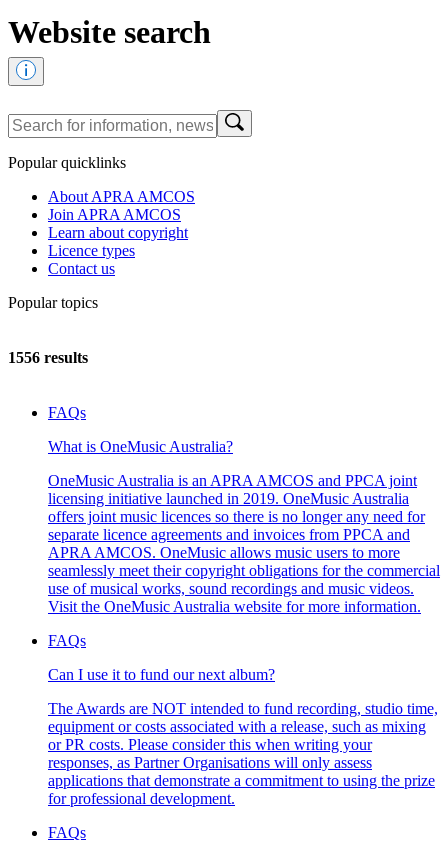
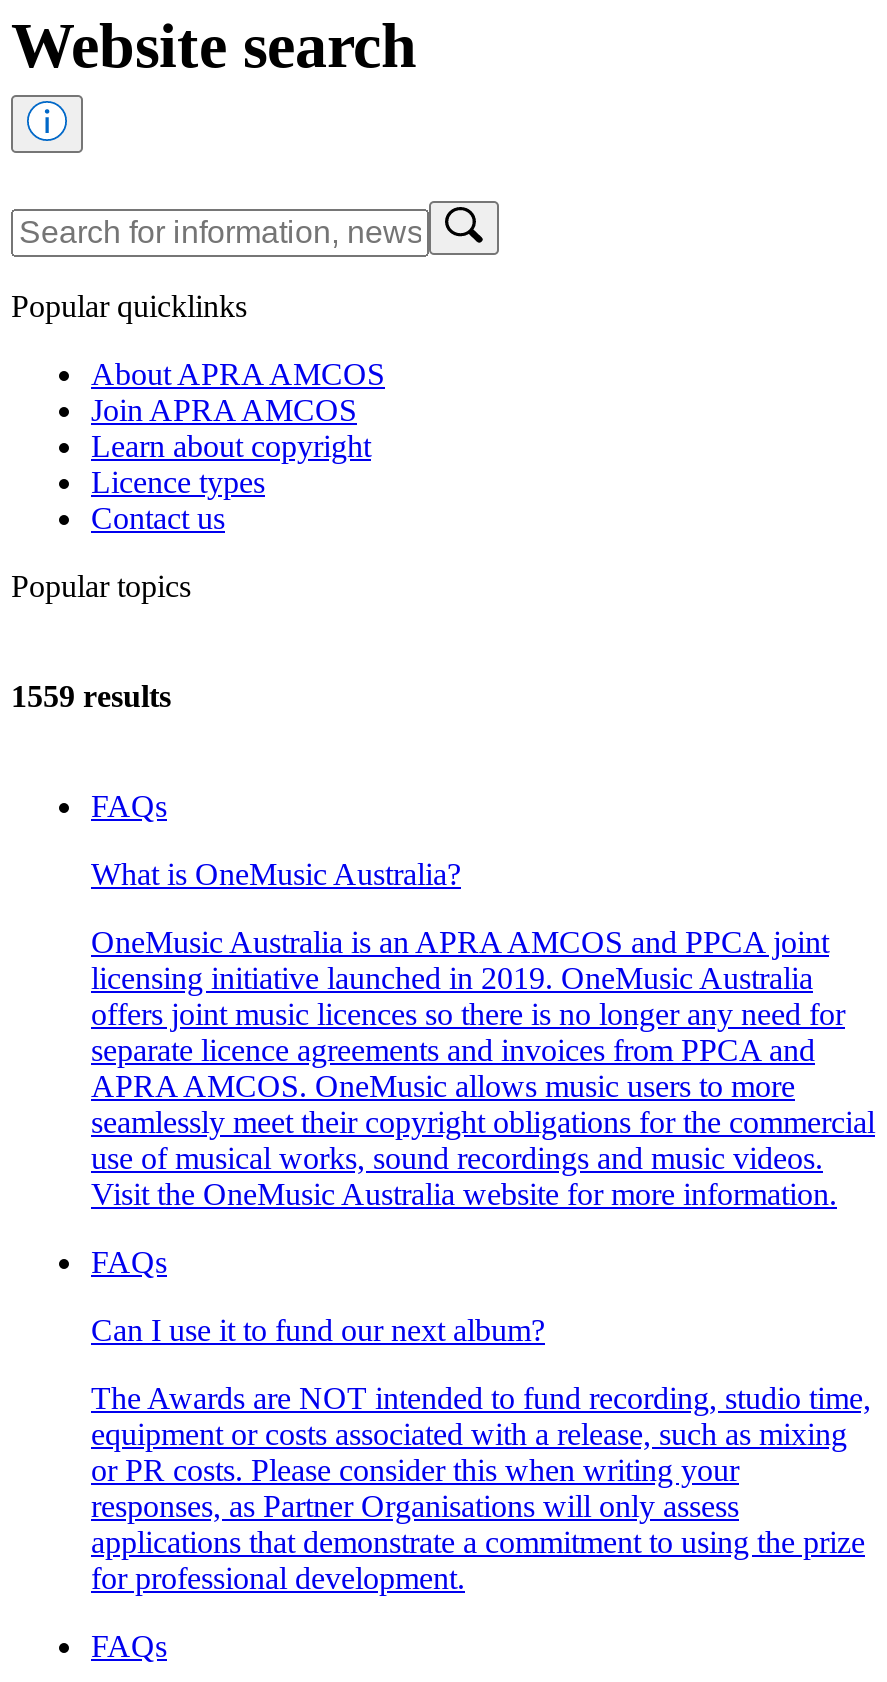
- 1556 results
+ 1559 results
